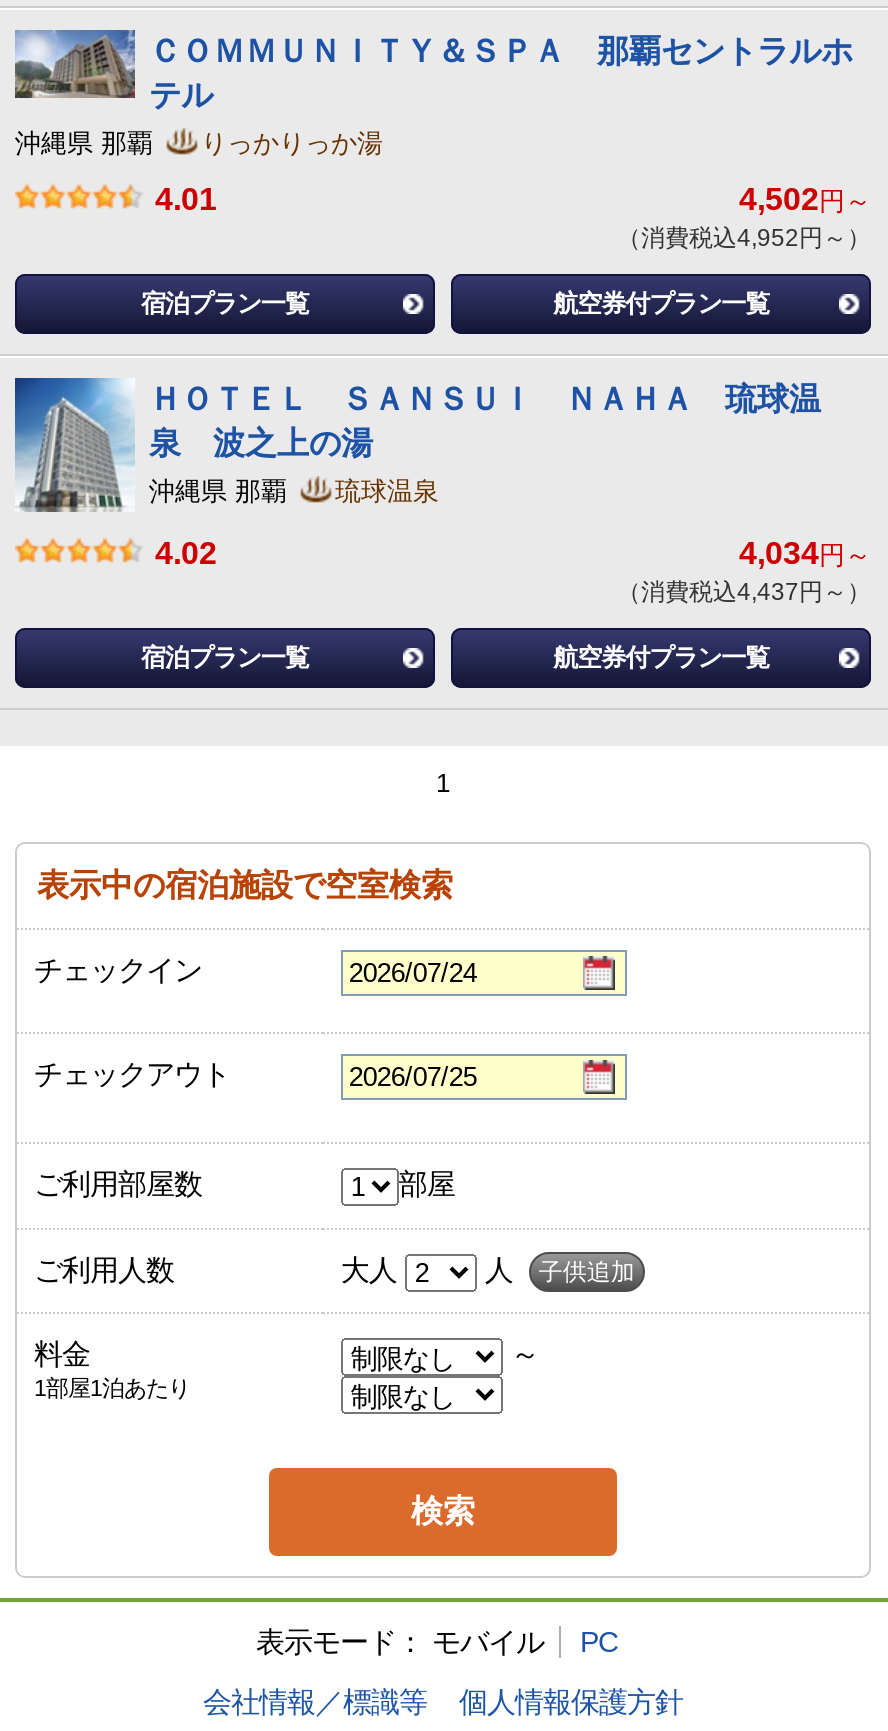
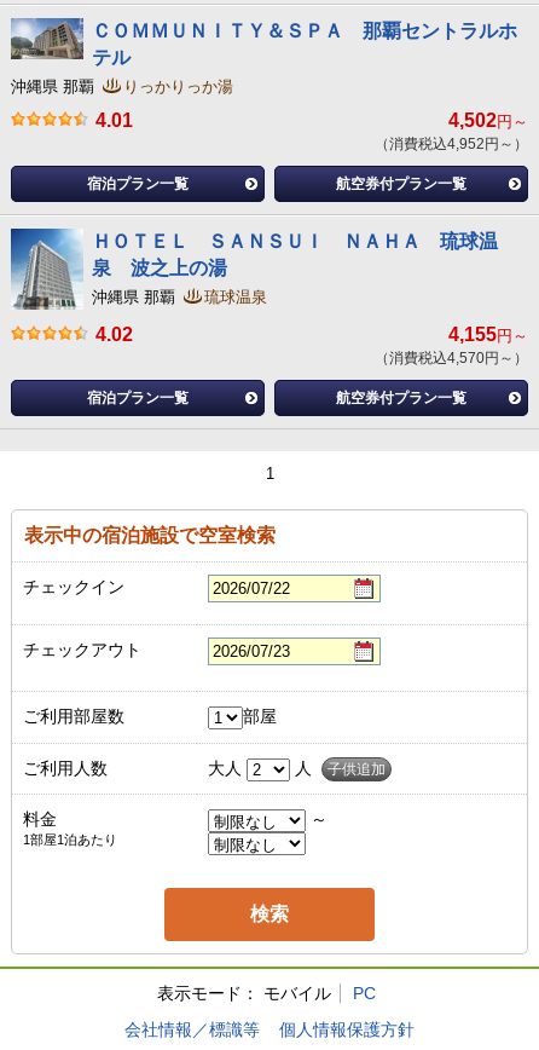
- 4,034円～
+ 4,155円～

- （消費税込4,437円～）
+ （消費税込4,570円～）
